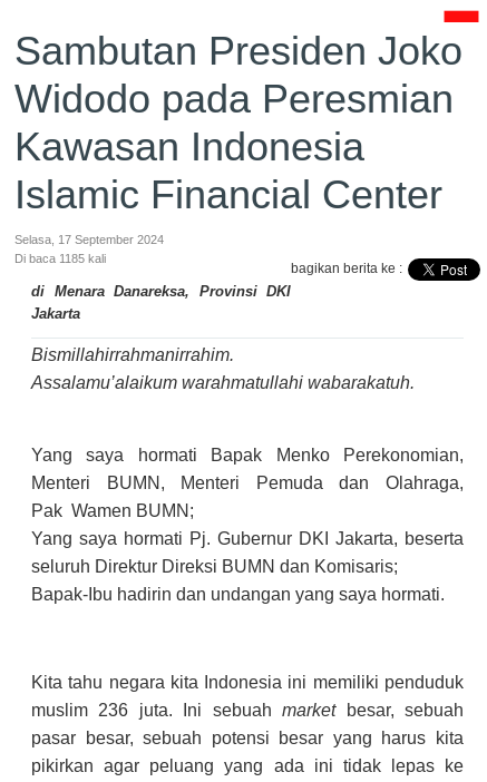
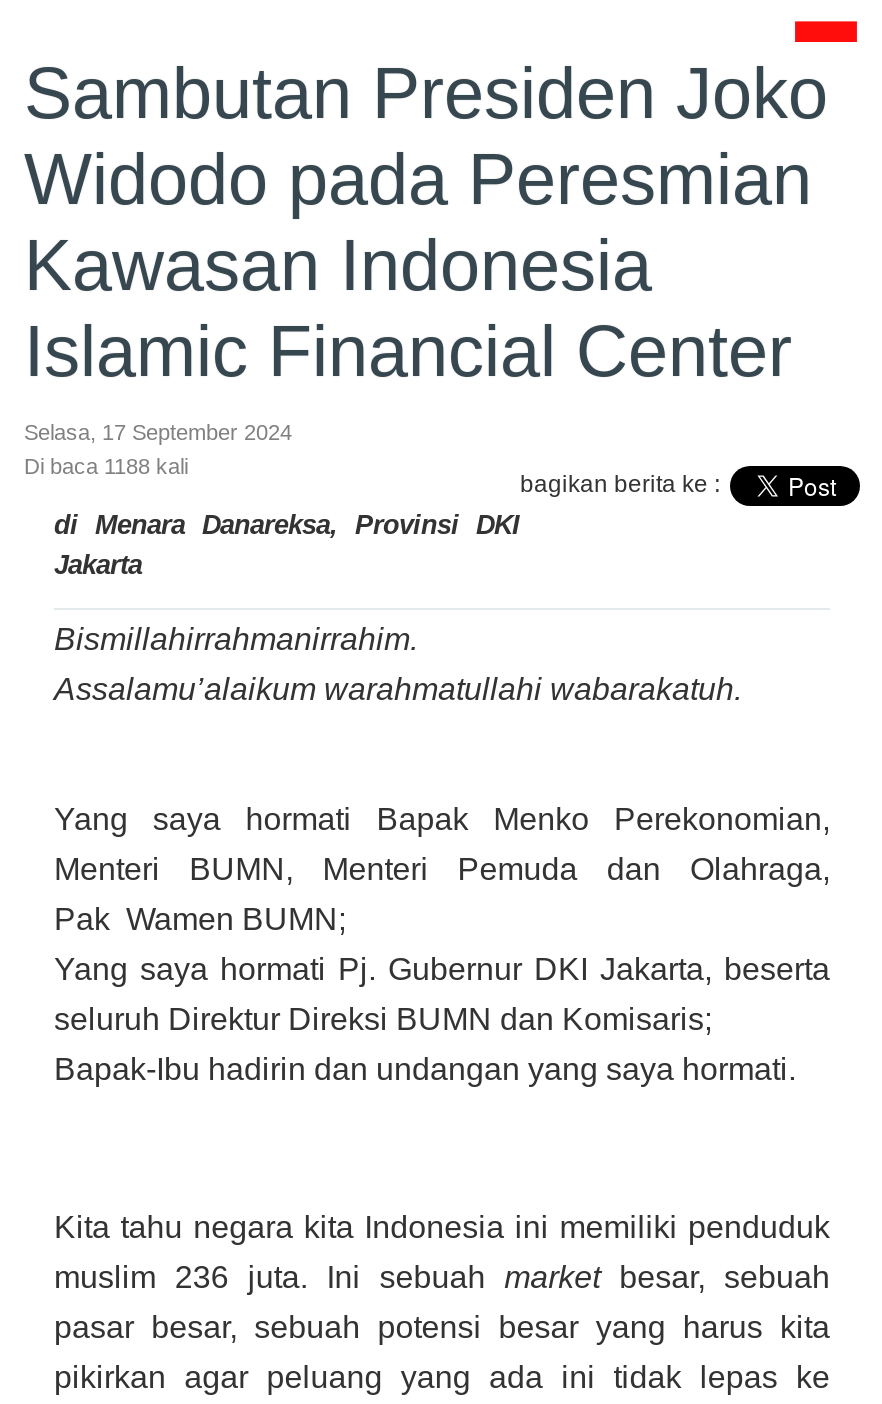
- Di baca 1185 kali
+ Di baca 1188 kali
